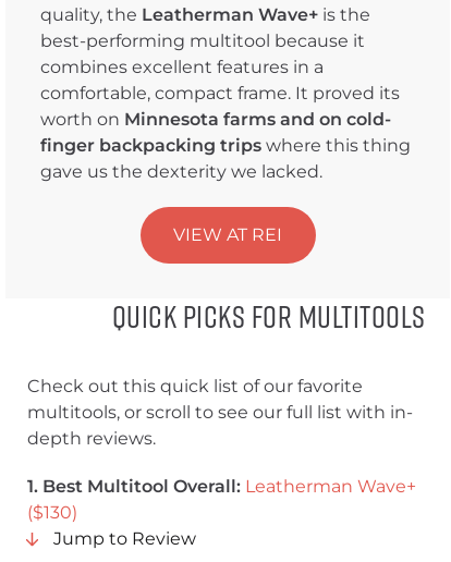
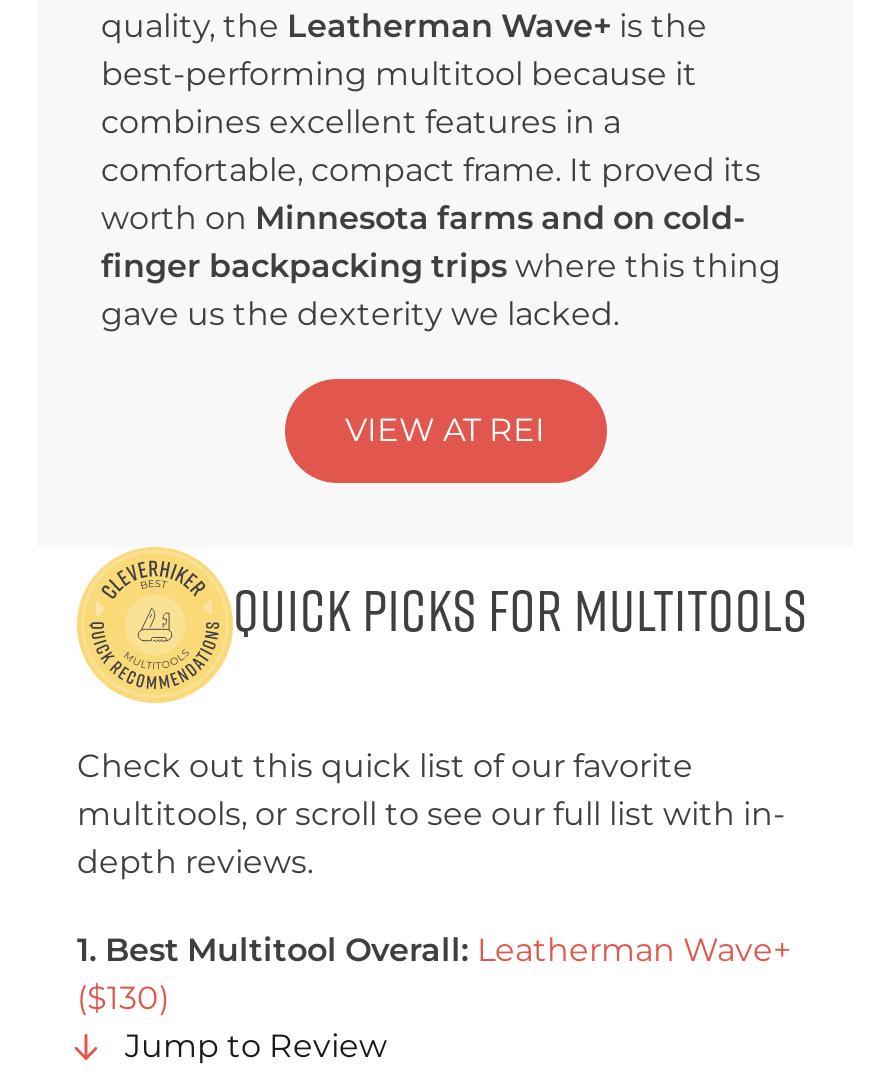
+ [image]
